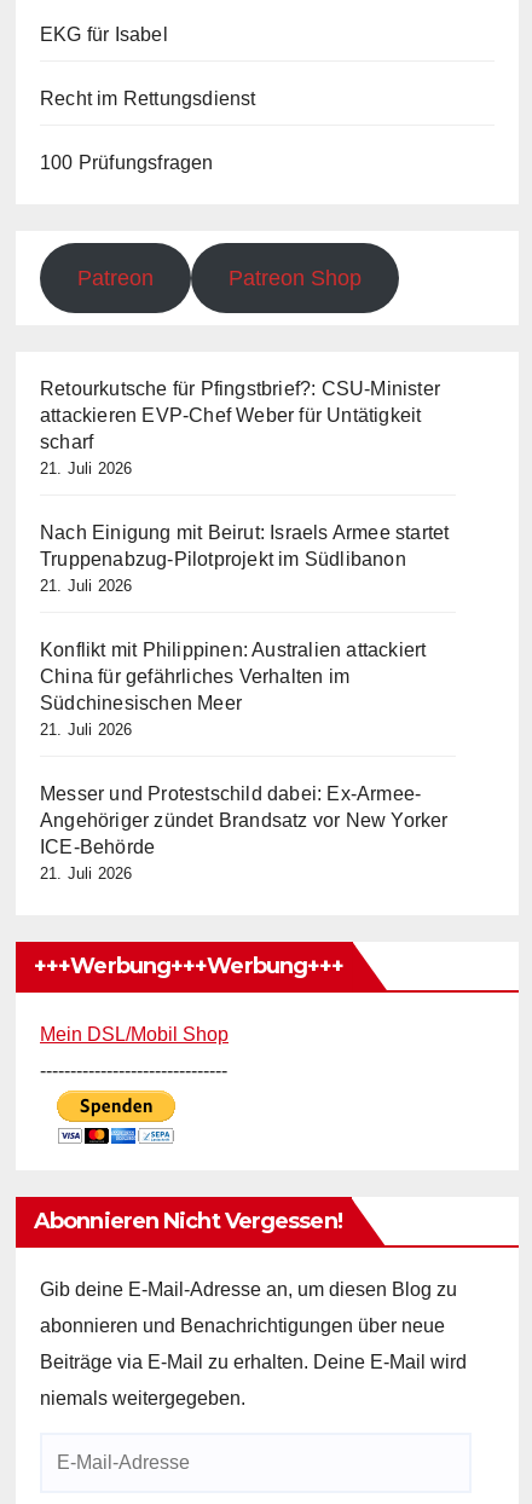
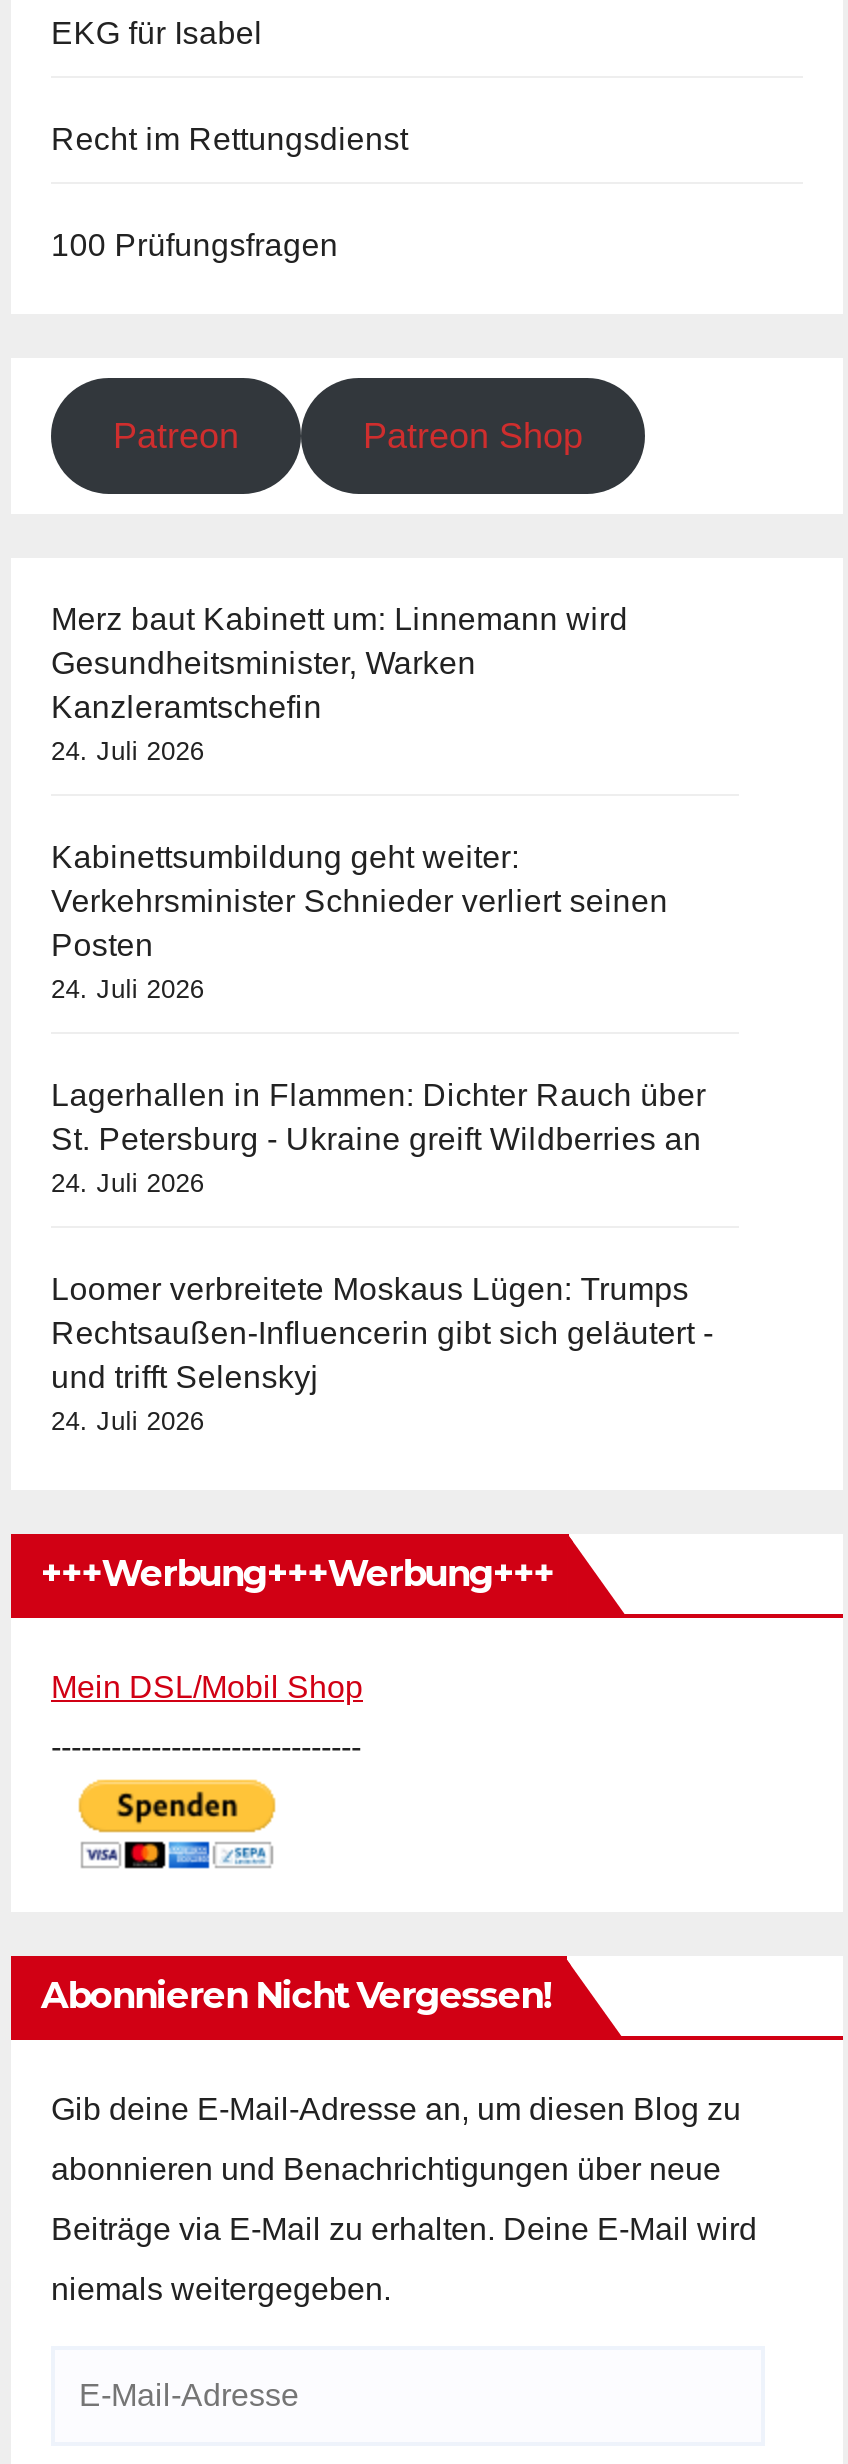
- Retourkutsche für Pfingstbrief?: CSU-Minister
- attackieren EVP-Chef Weber für Untätigkeit
- scharf
- 21. Juli 2026
+ Merz baut Kabinett um: Linnemann wird
+ Gesundheitsminister, Warken
+ Kanzleramtschefin
+ 24. Juli 2026

- Nach Einigung mit Beirut: Israels Armee startet
- Truppenabzug-Pilotprojekt im Südlibanon
- 21. Juli 2026
+ Kabinettsumbildung geht weiter:
+ Verkehrsminister Schnieder verliert seinen
+ Posten
+ 24. Juli 2026

- Konflikt mit Philippinen: Australien attackiert
- China für gefährliches Verhalten im
- Südchinesischen Meer
- 21. Juli 2026
+ Lagerhallen in Flammen: Dichter Rauch über
+ St. Petersburg - Ukraine greift Wildberries an
+ 24. Juli 2026

- Messer und Protestschild dabei: Ex-Armee-
- Angehöriger zündet Brandsatz vor New Yorker
- ICE-Behörde
- 21. Juli 2026
+ Loomer verbreitete Moskaus Lügen: Trumps
+ Rechtsaußen-Influencerin gibt sich geläutert -
+ und trifft Selenskyj
+ 24. Juli 2026
